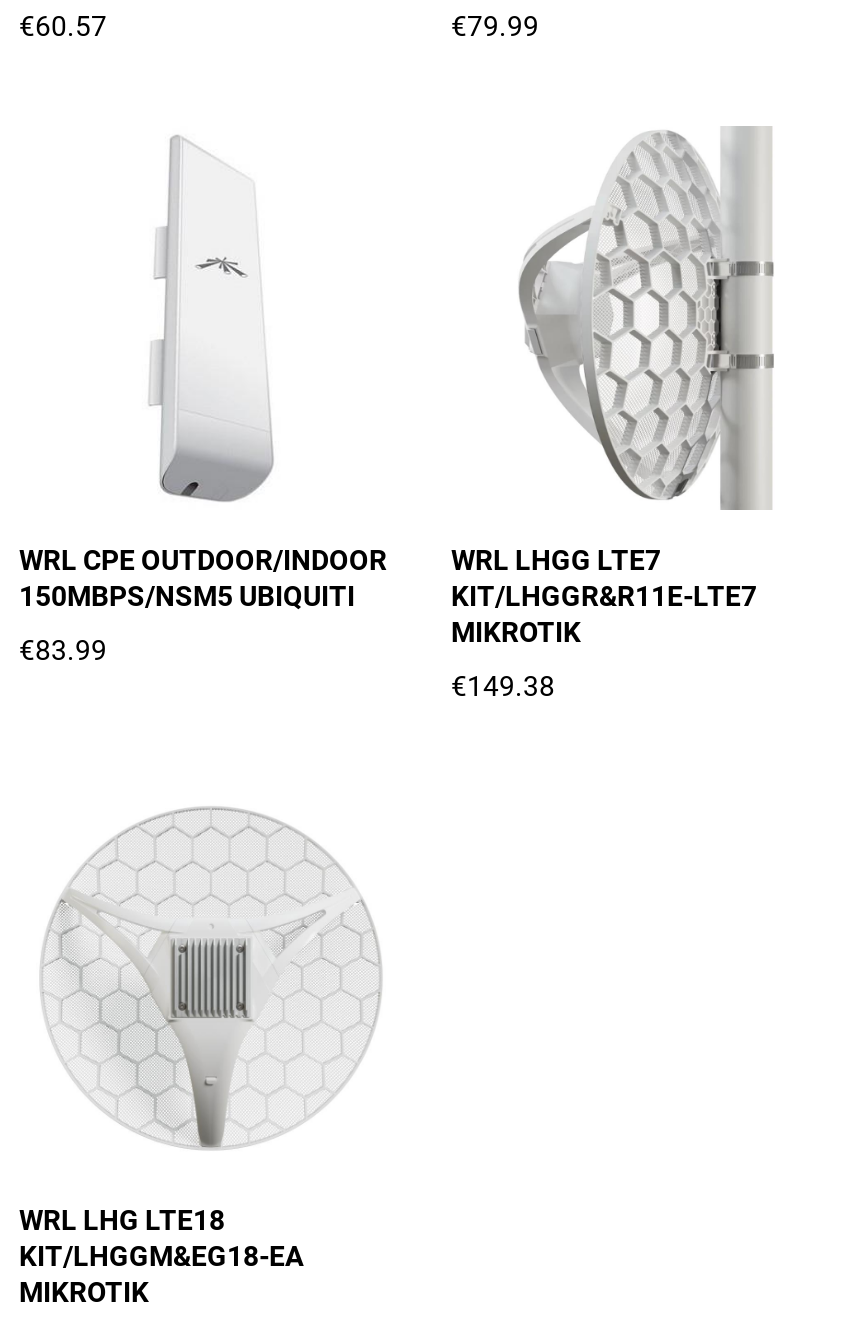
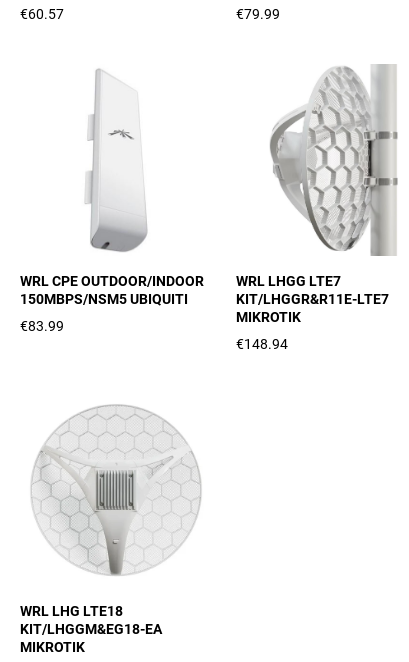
- €149.38
+ €148.94
